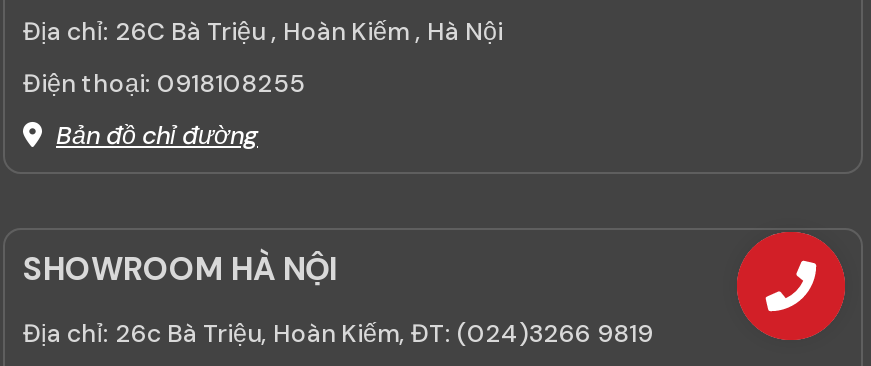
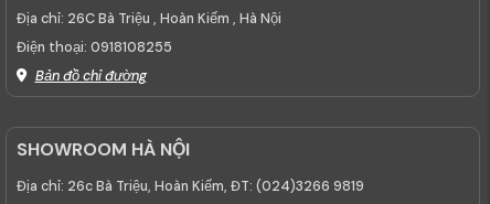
- [image]
